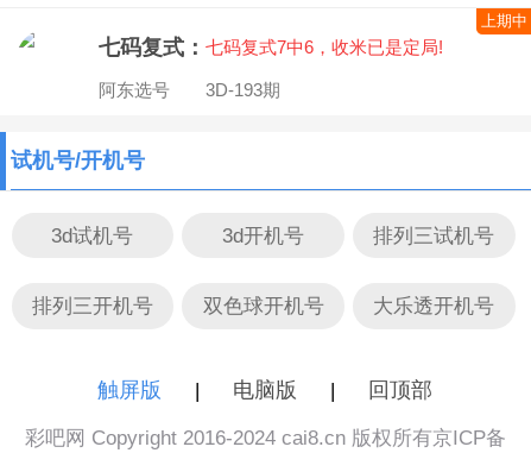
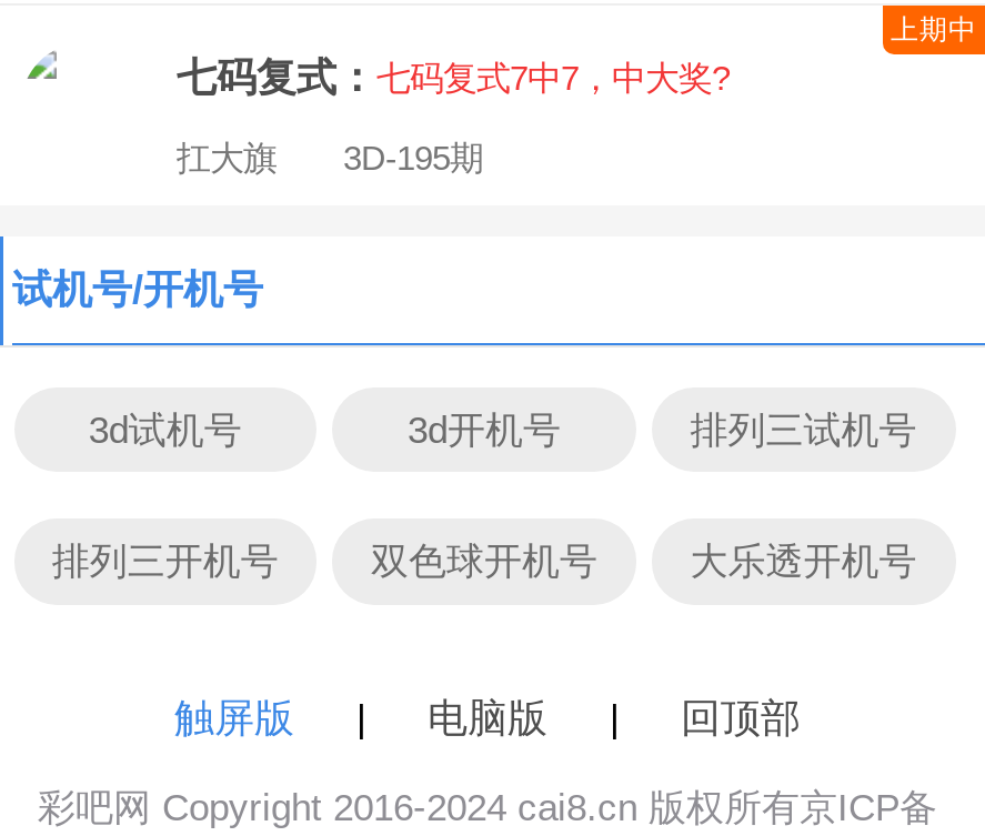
- 七码复式：七码复式7中6，收米已是定局!
+ 七码复式：七码复式7中7，中大奖?

- 阿东选号 3D-193期
+ 扛大旗 3D-195期
